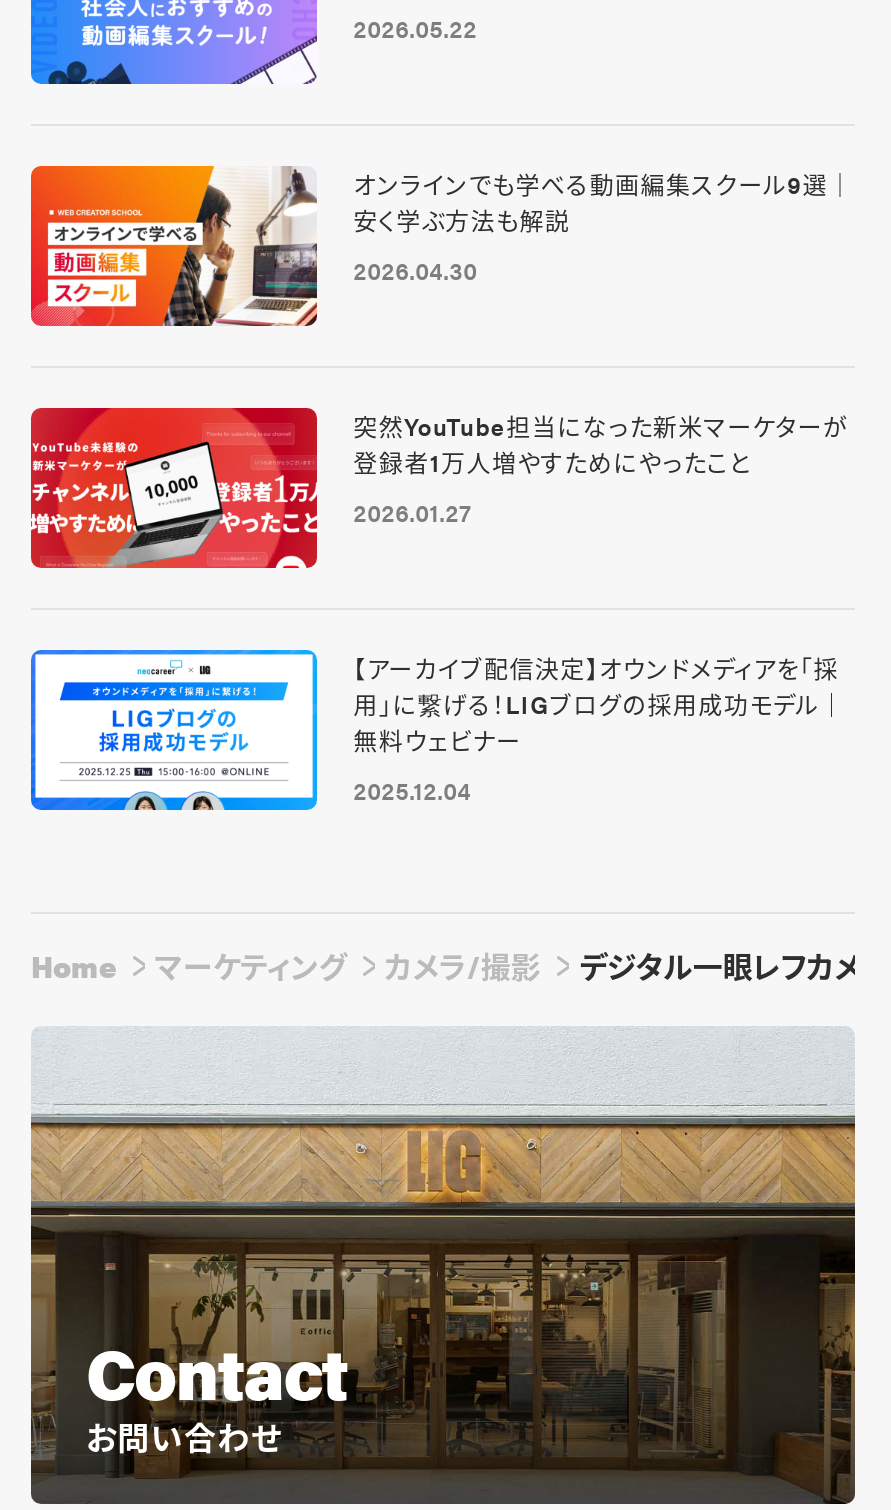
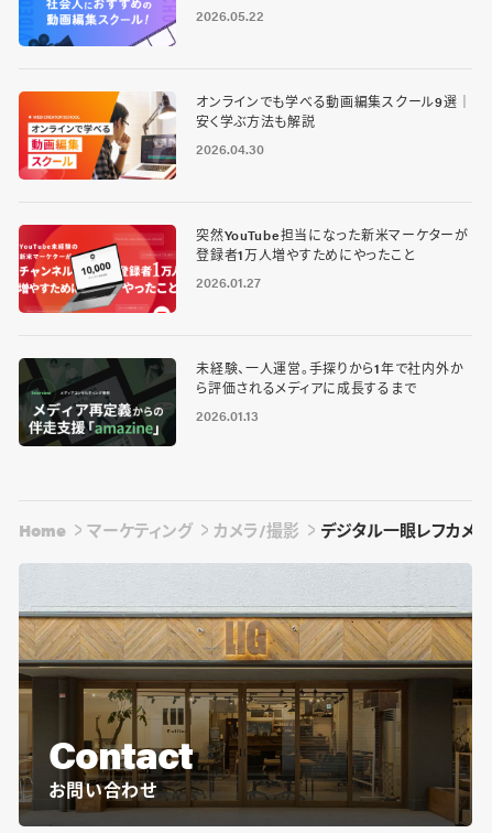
- [image]
- 【アーカイブ配信決定】オウンドメディアを「採
- 用」に繋げる！LIGブログの採用成功モデル｜
- 無料ウェビナー
- 2025.12.04
+ [image]
+ 未経験、一人運営。手探りから1年で社内外か
+ ら評価されるメディアに成長するまで
+ 2026.01.13
